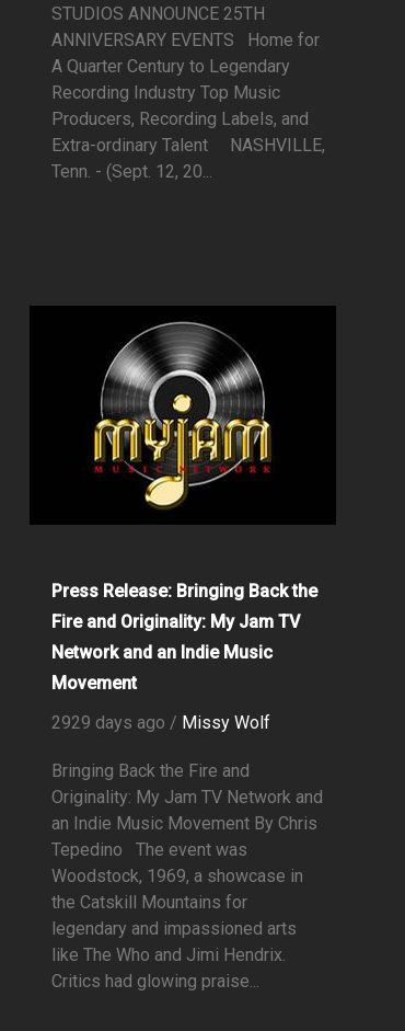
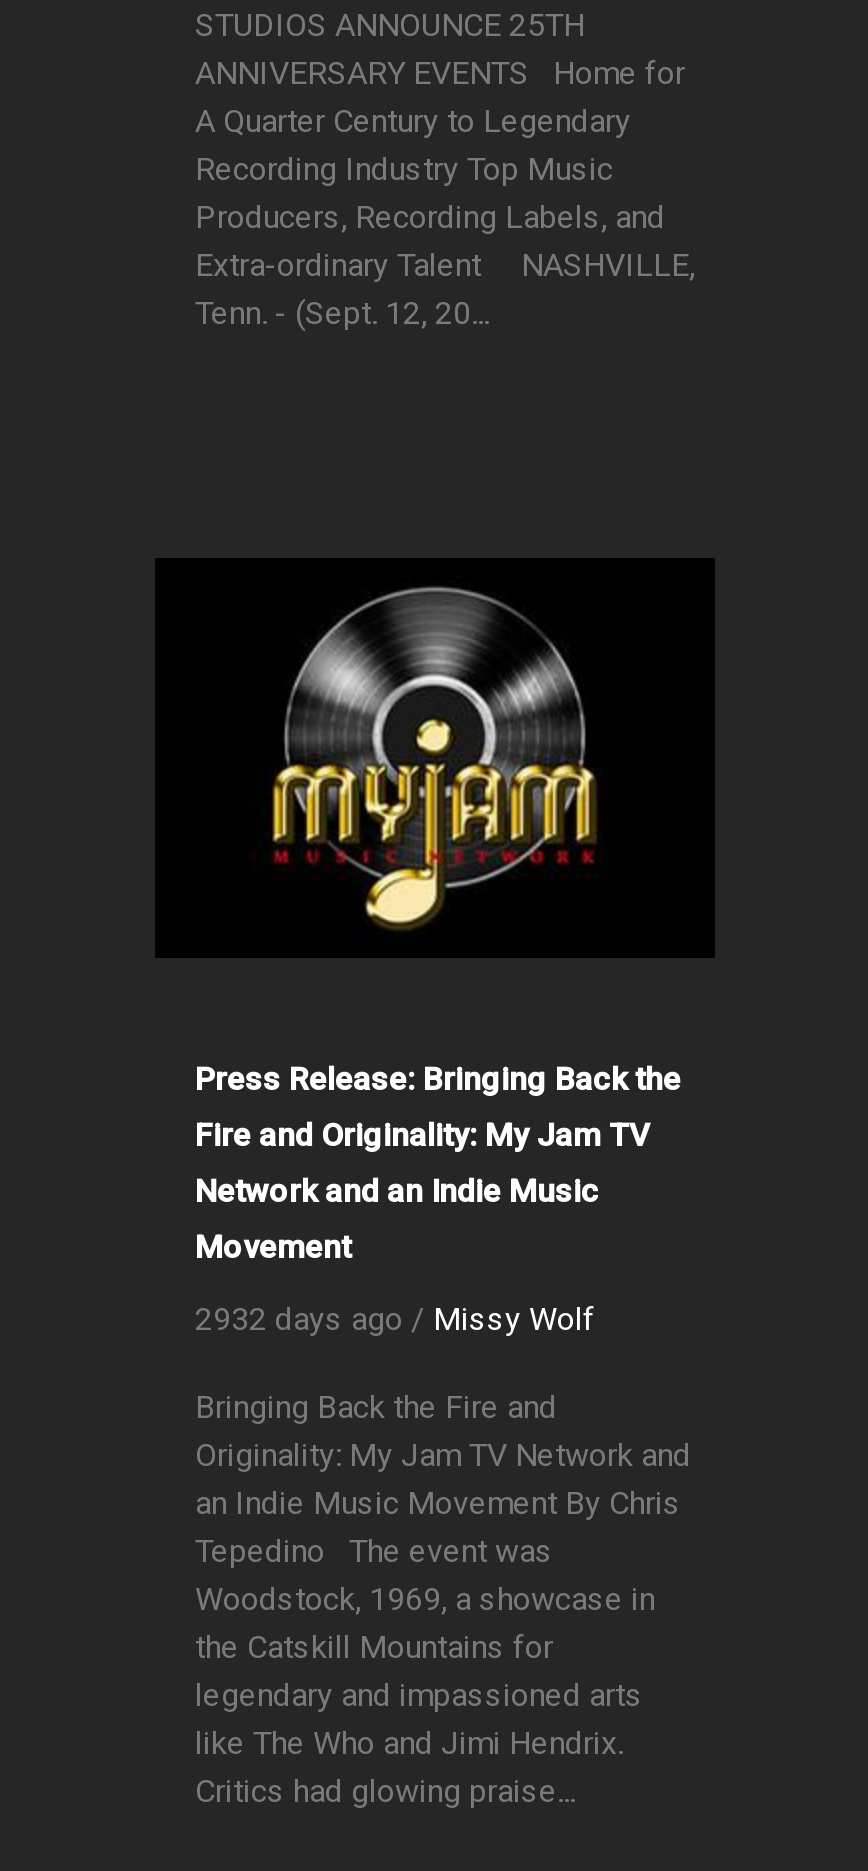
- 2929 days ago / Missy Wolf
+ 2932 days ago / Missy Wolf
